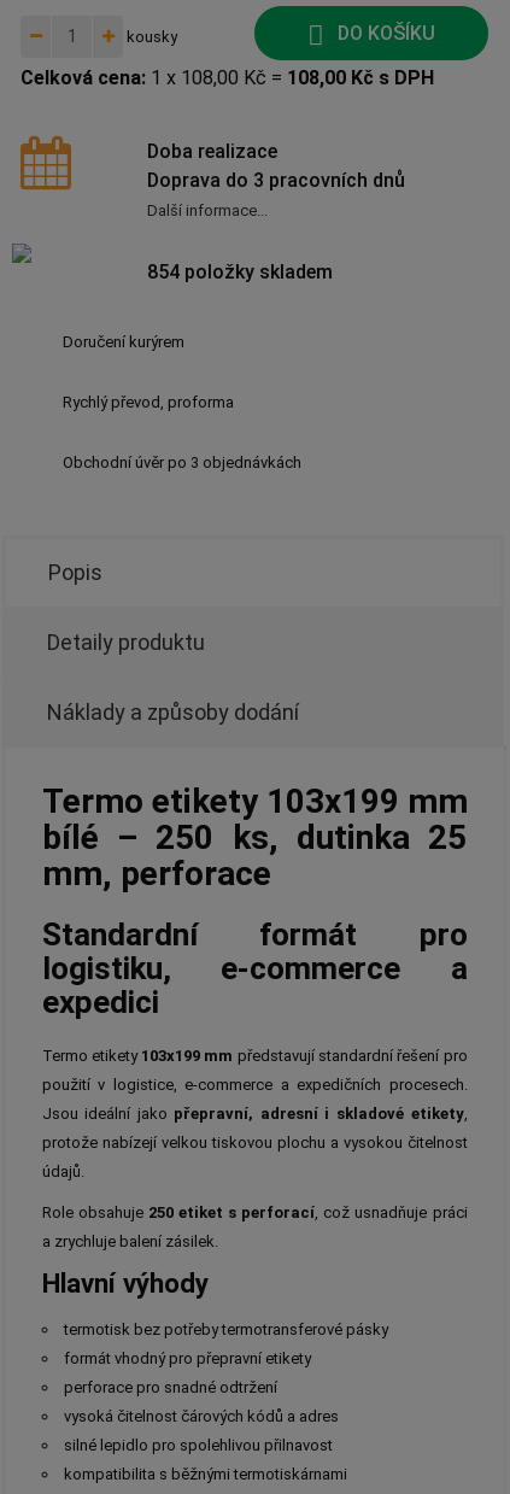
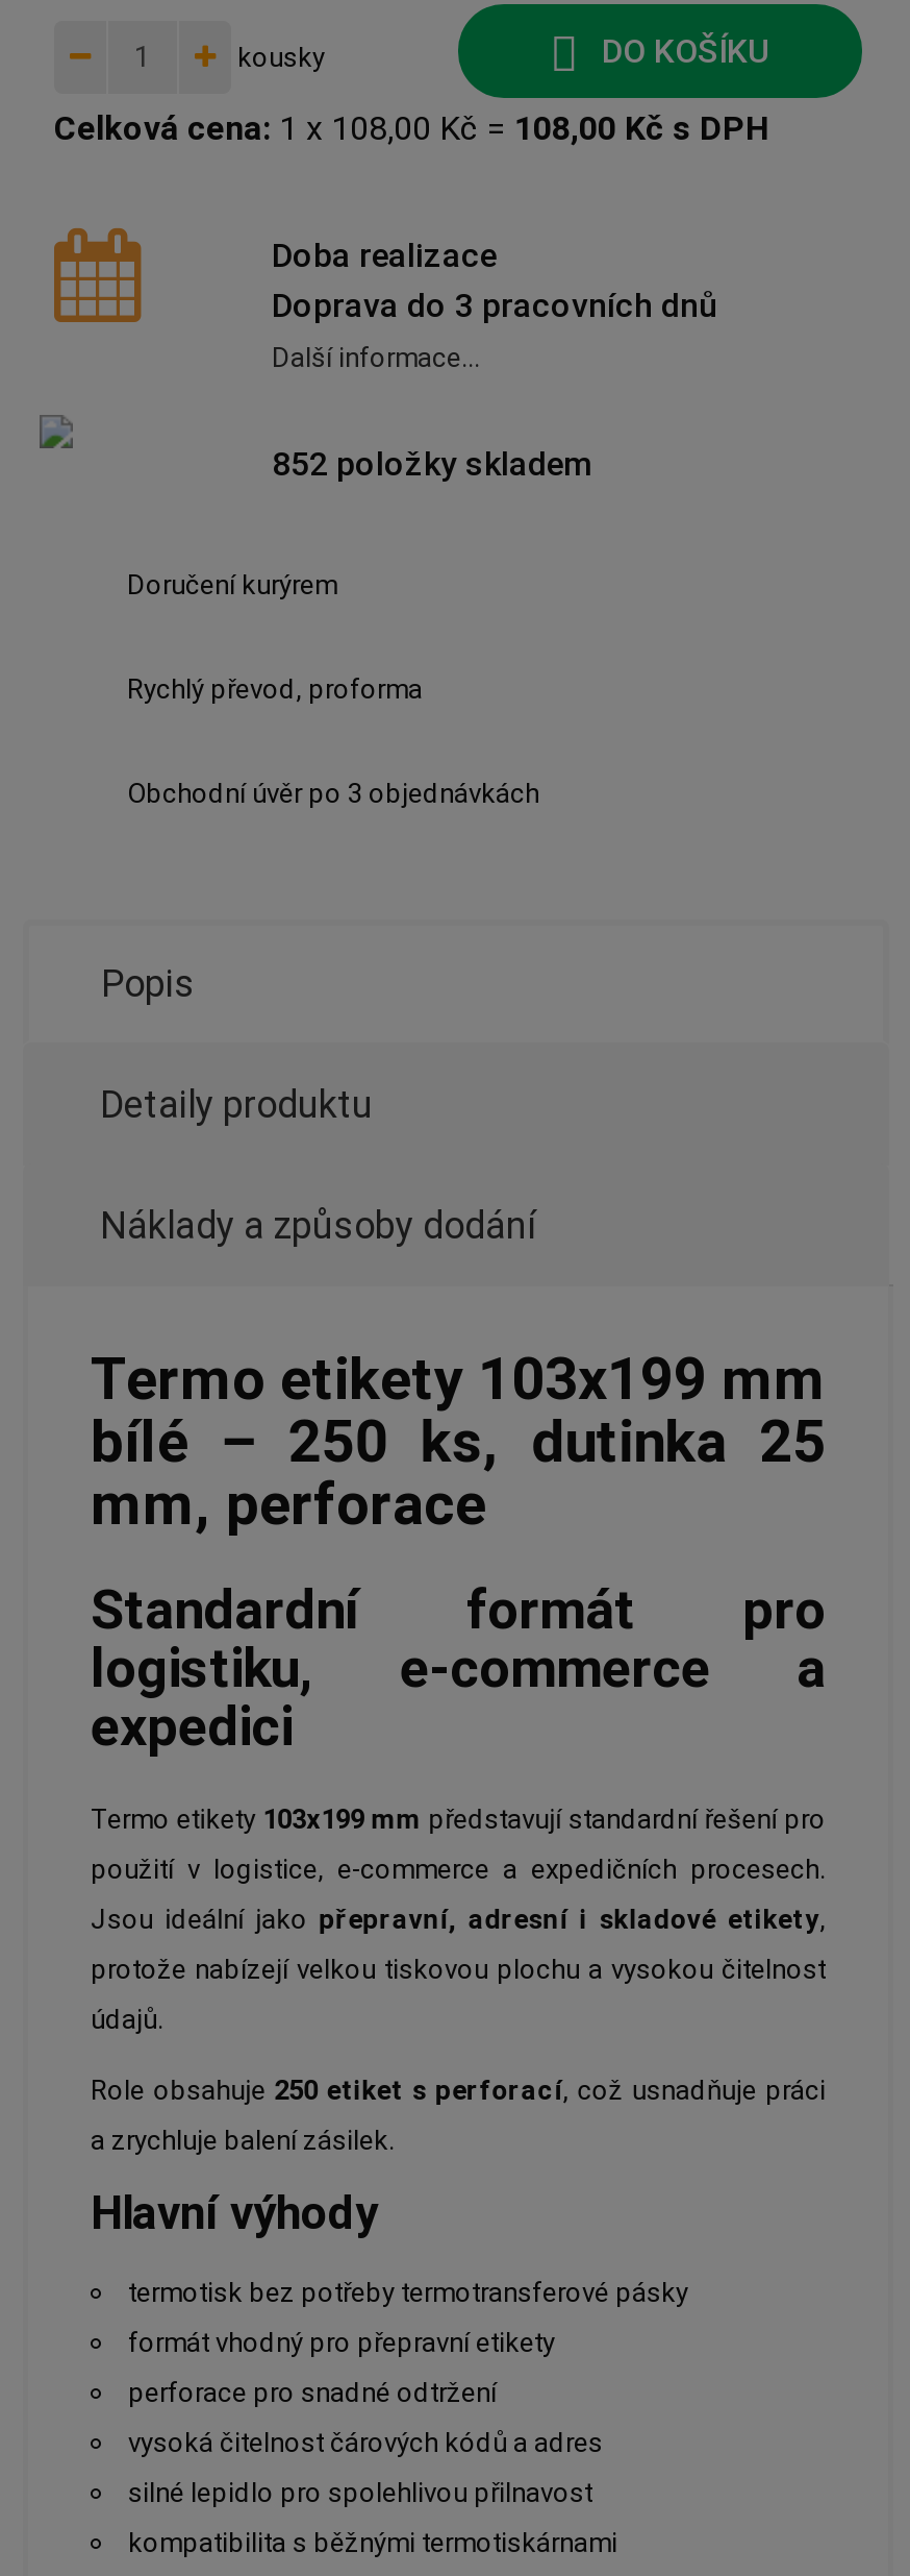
- 854 položky skladem
+ 852 položky skladem
